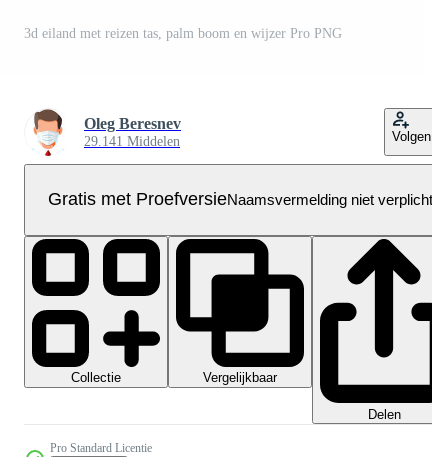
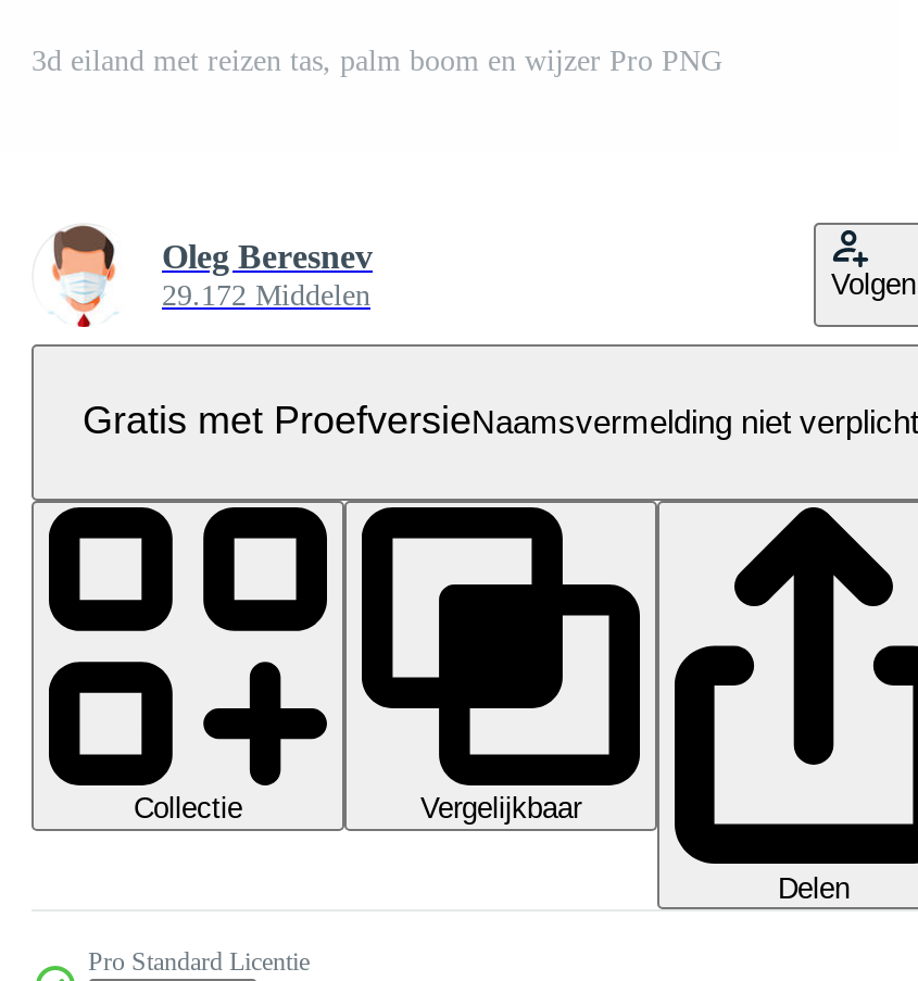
- 29.141 Middelen
+ 29.172 Middelen
